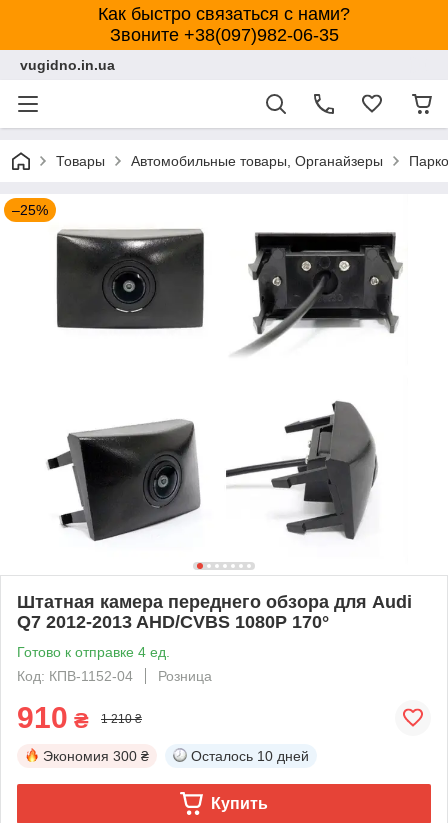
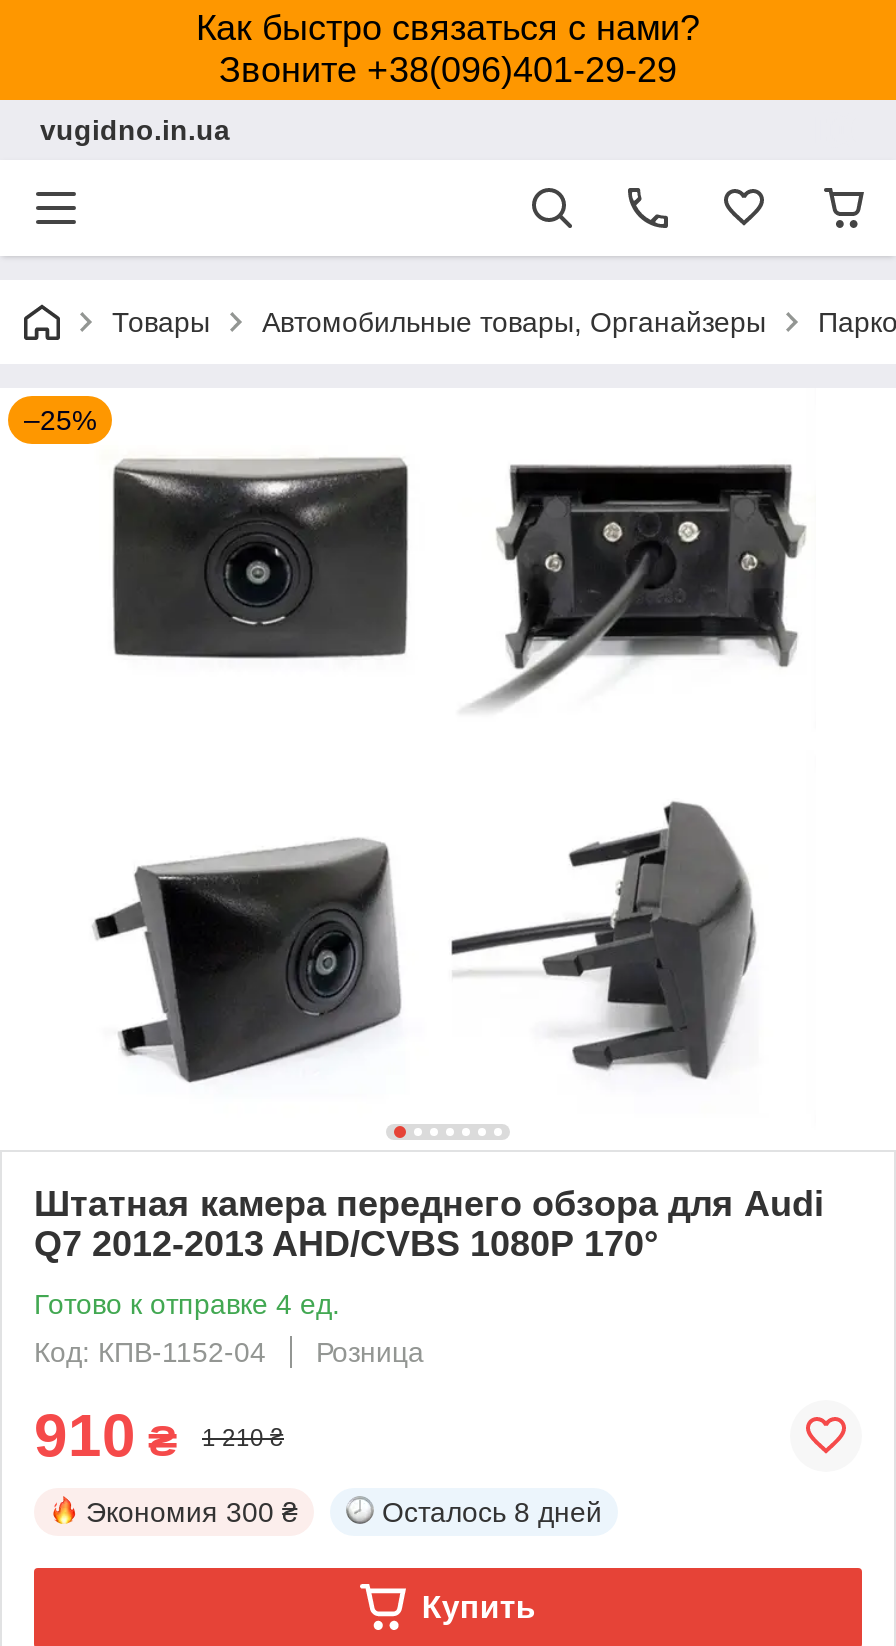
- Звоните +38(097)982-06-35
+ Звоните +38(096)401-29-29

- Осталось 10 дней
+ Осталось 8 дней
